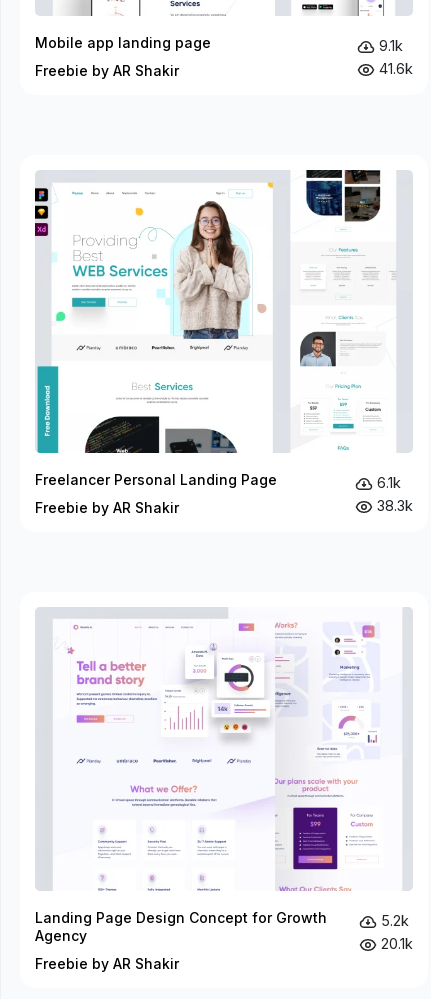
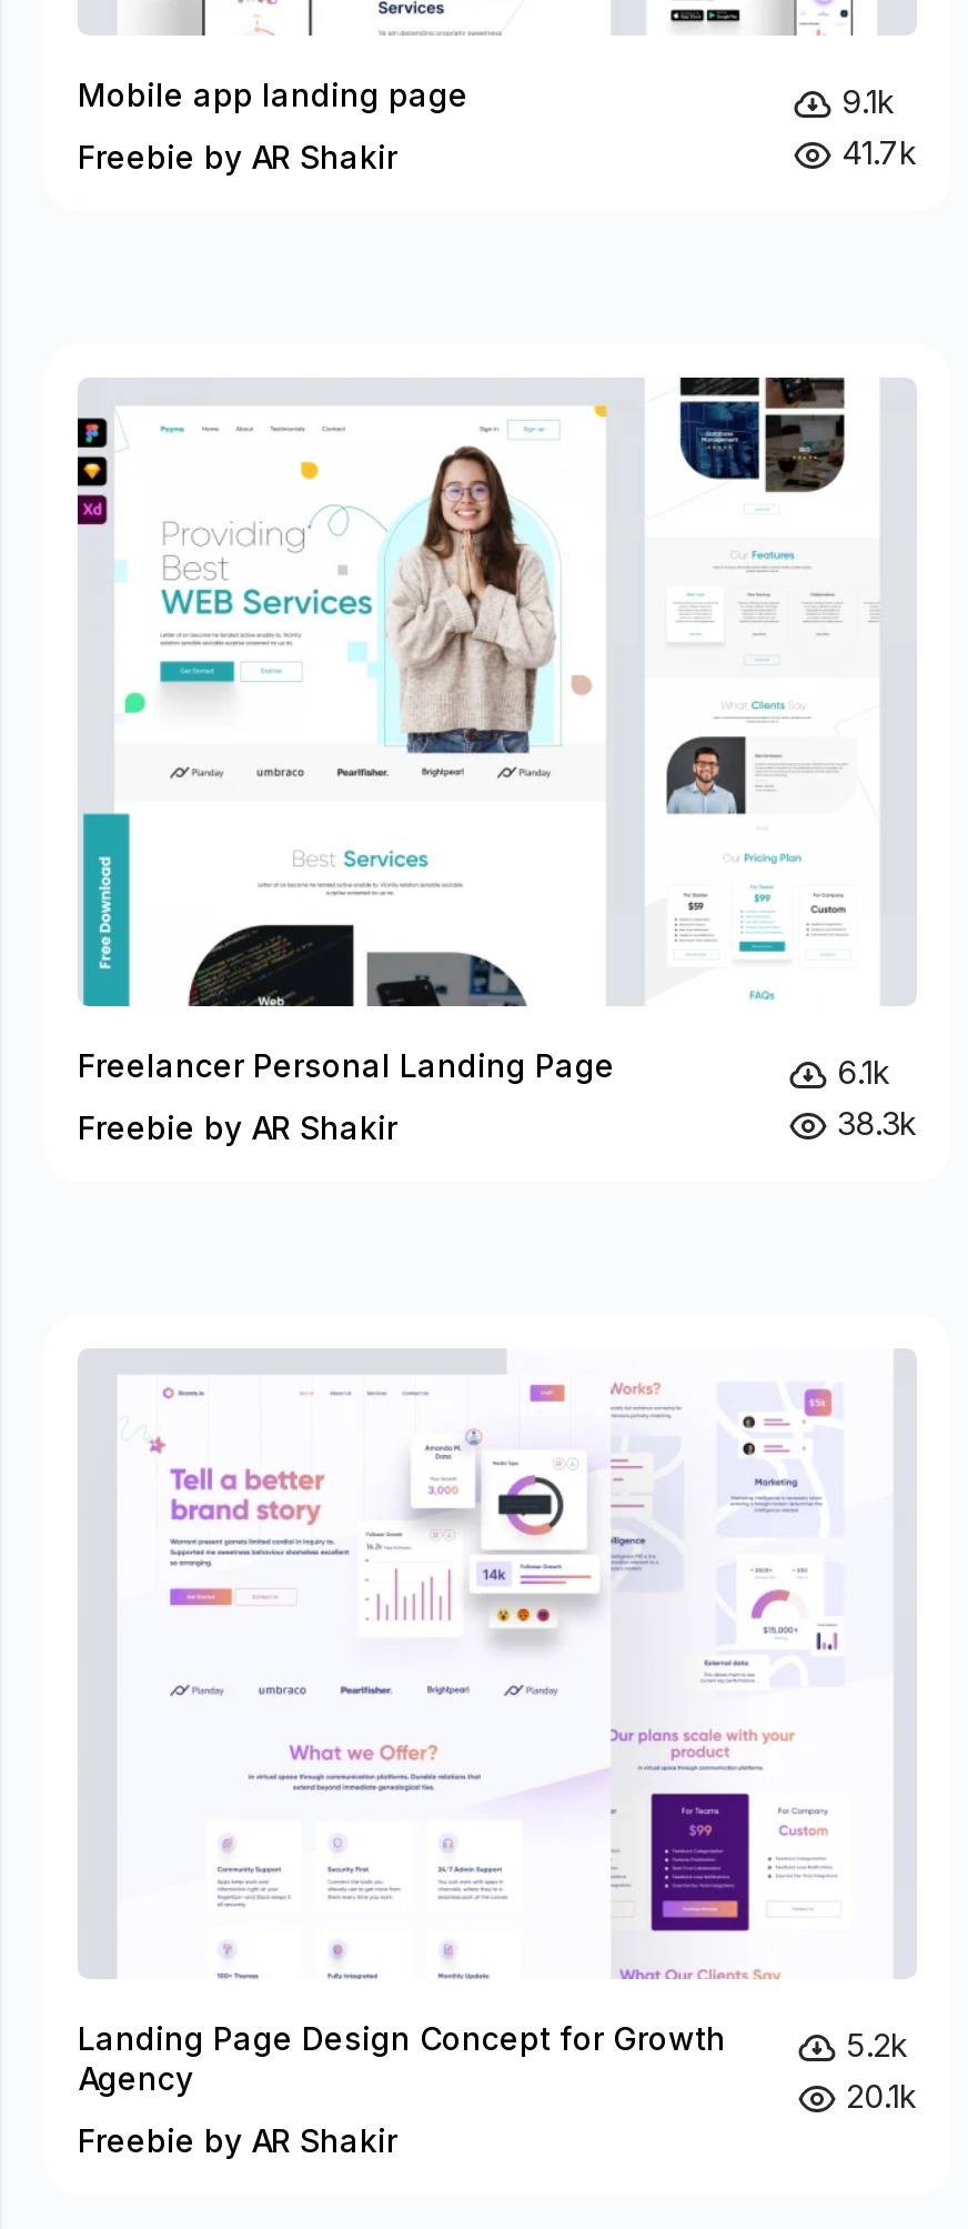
- 41.6k
+ 41.7k
